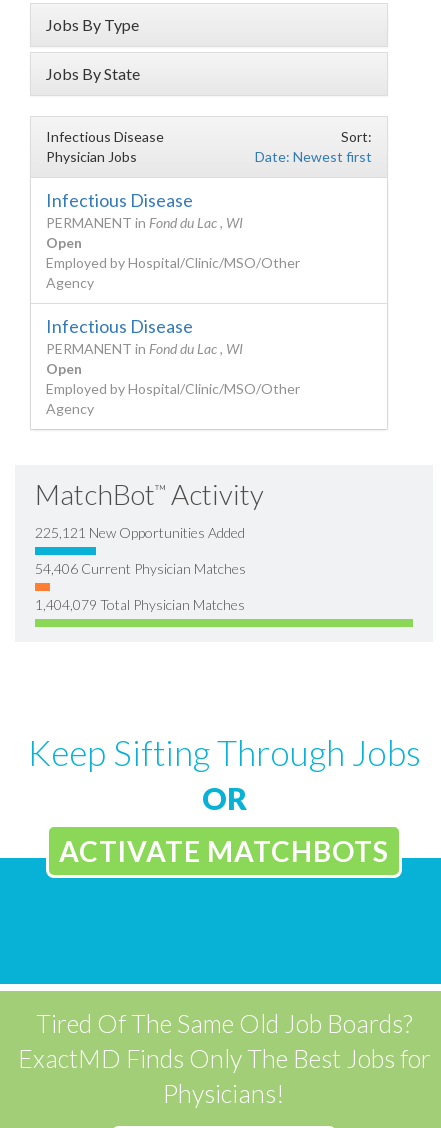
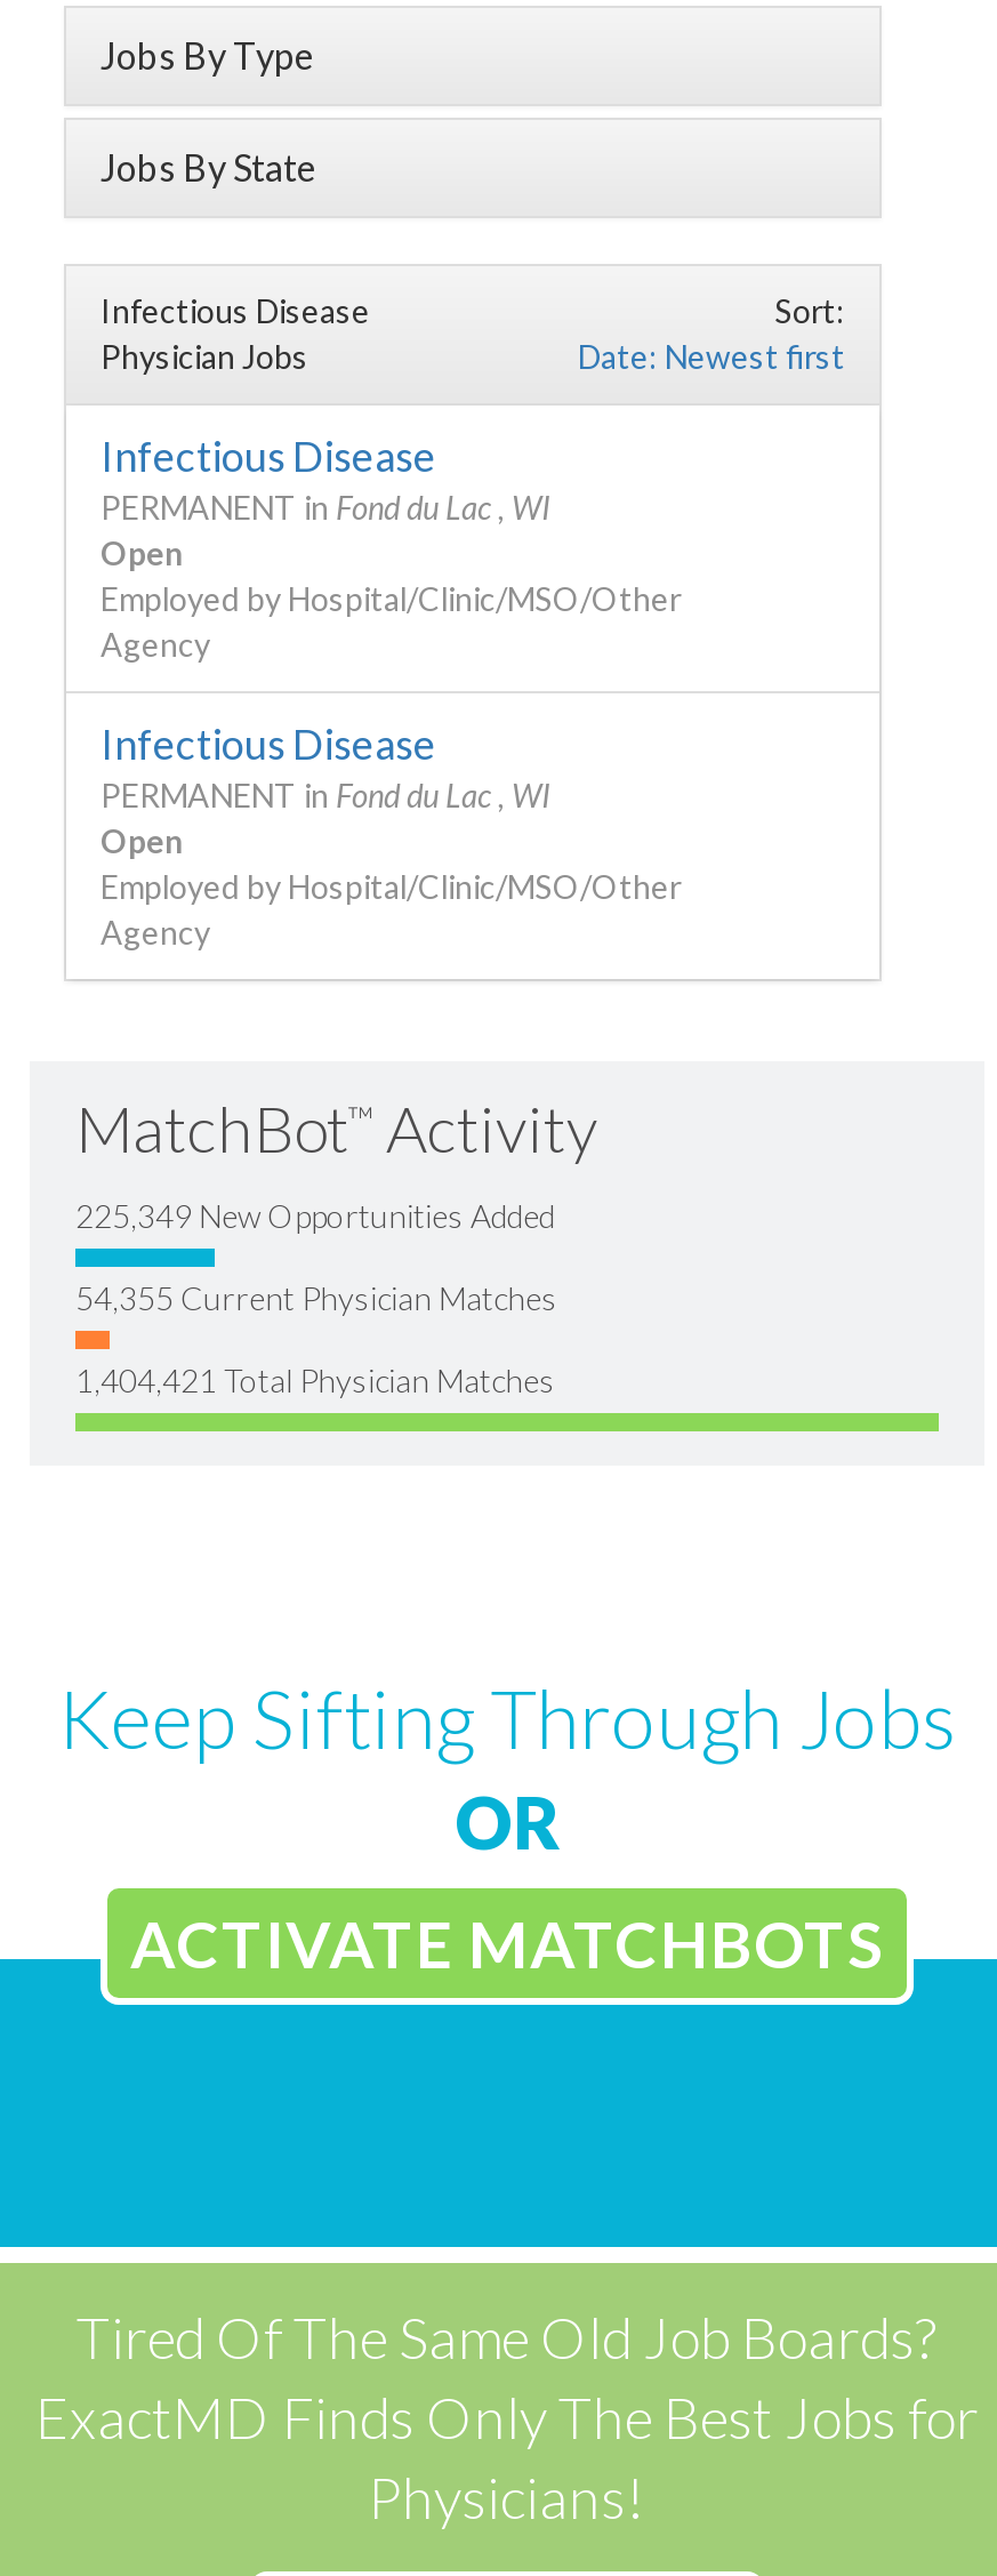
- 225,121 New Opportunities Added
+ 225,349 New Opportunities Added

- 54,406 Current Physician Matches
+ 54,355 Current Physician Matches

- 1,404,079 Total Physician Matches
+ 1,404,421 Total Physician Matches
